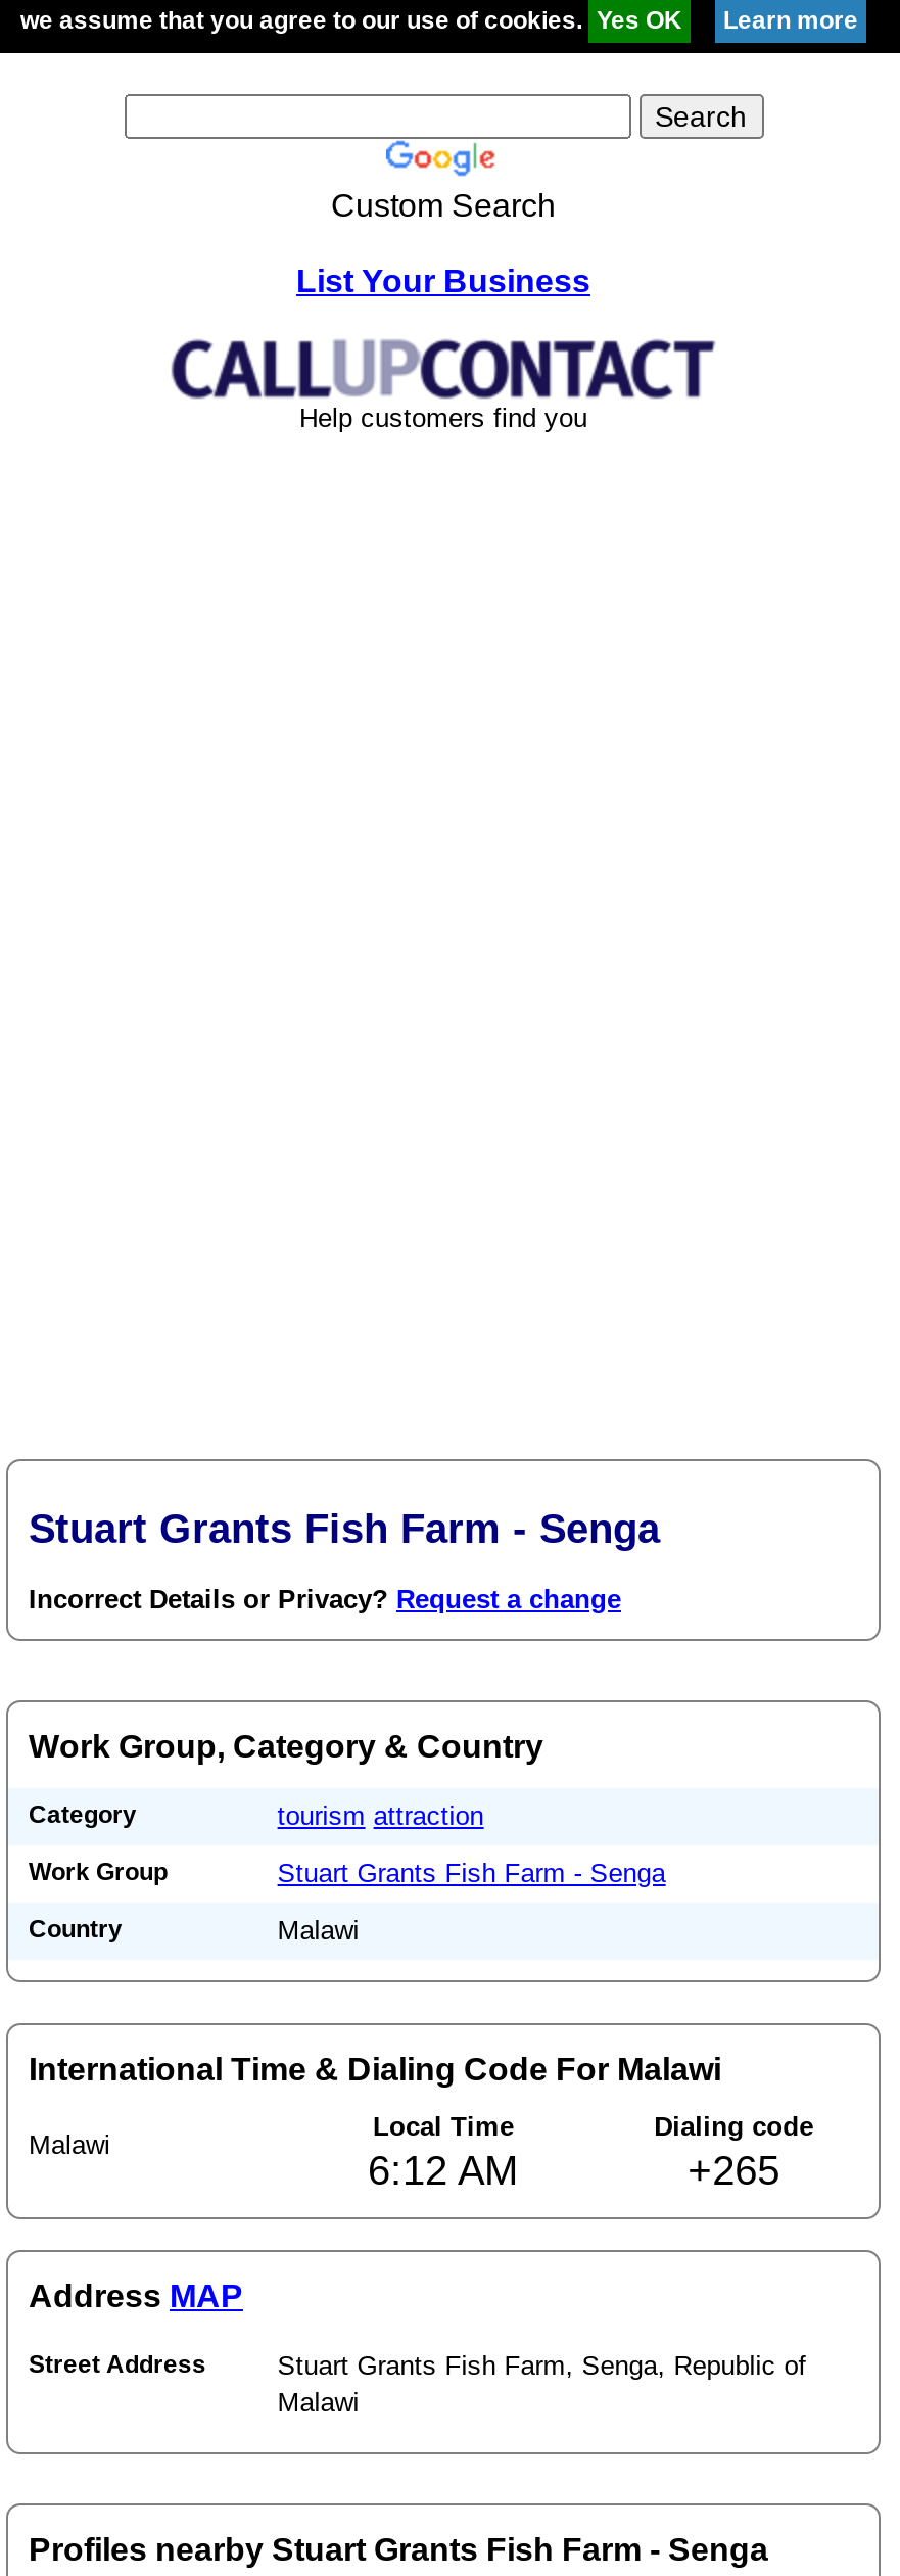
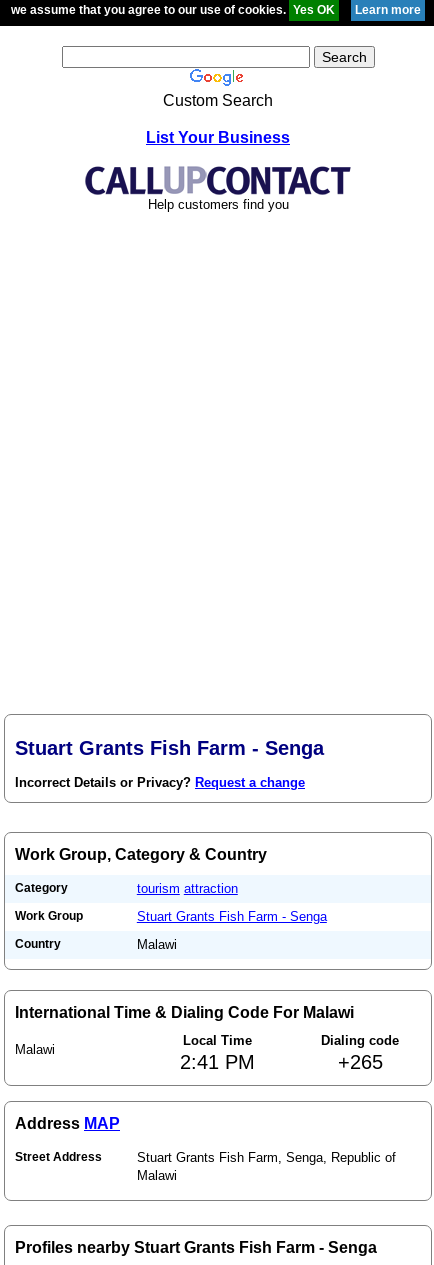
- 6:12 AM
+ 2:41 PM
